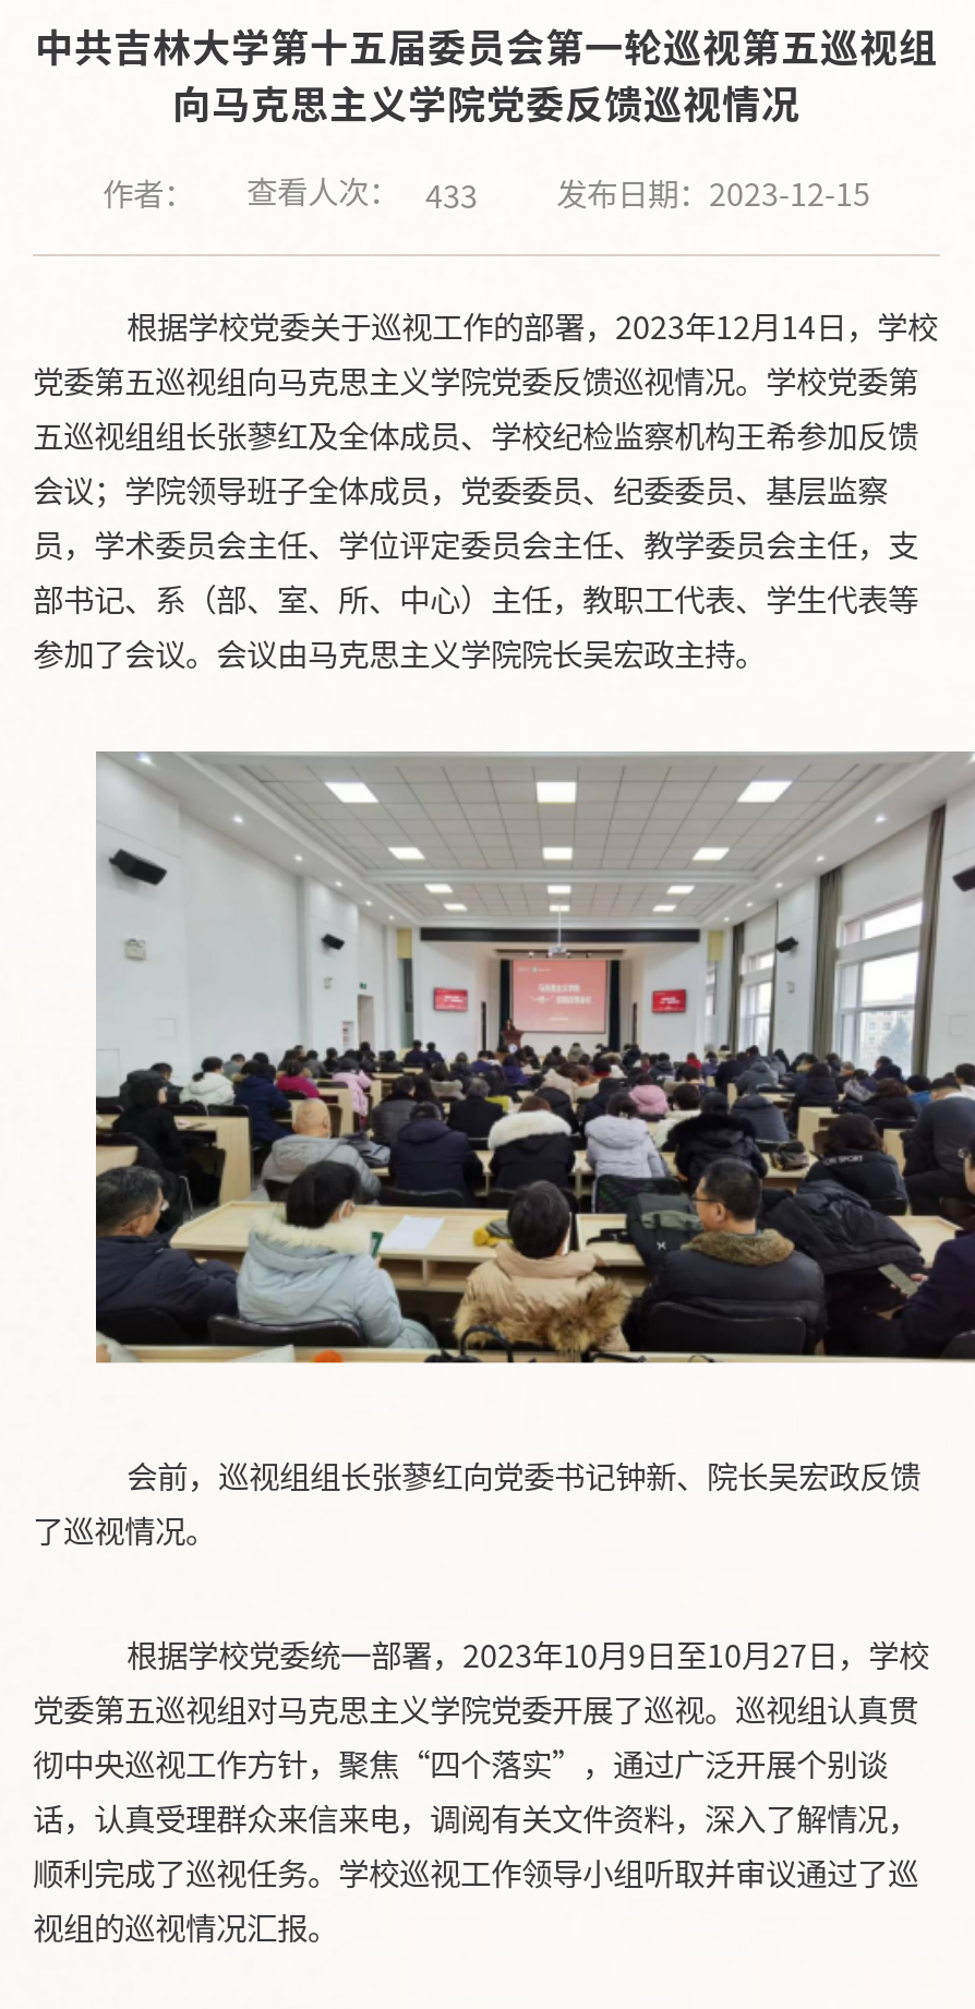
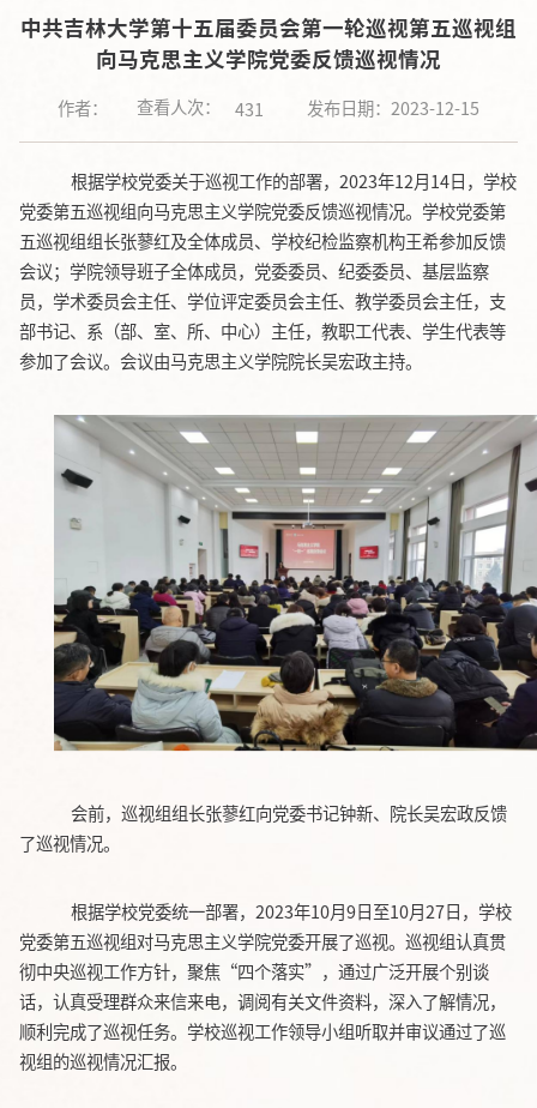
- 作者： 查看人次： 433 发布日期：2023-12-15
+ 作者： 查看人次： 431 发布日期：2023-12-15
